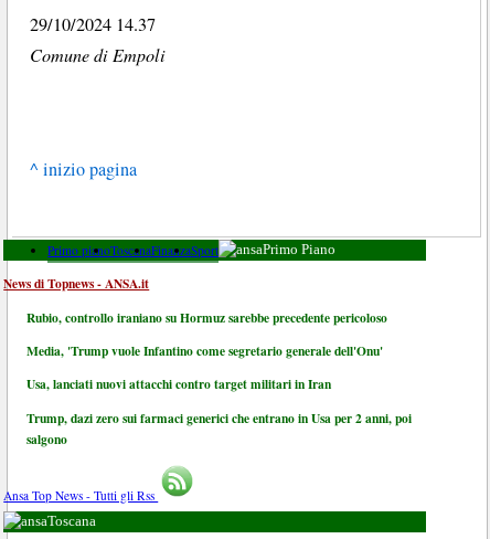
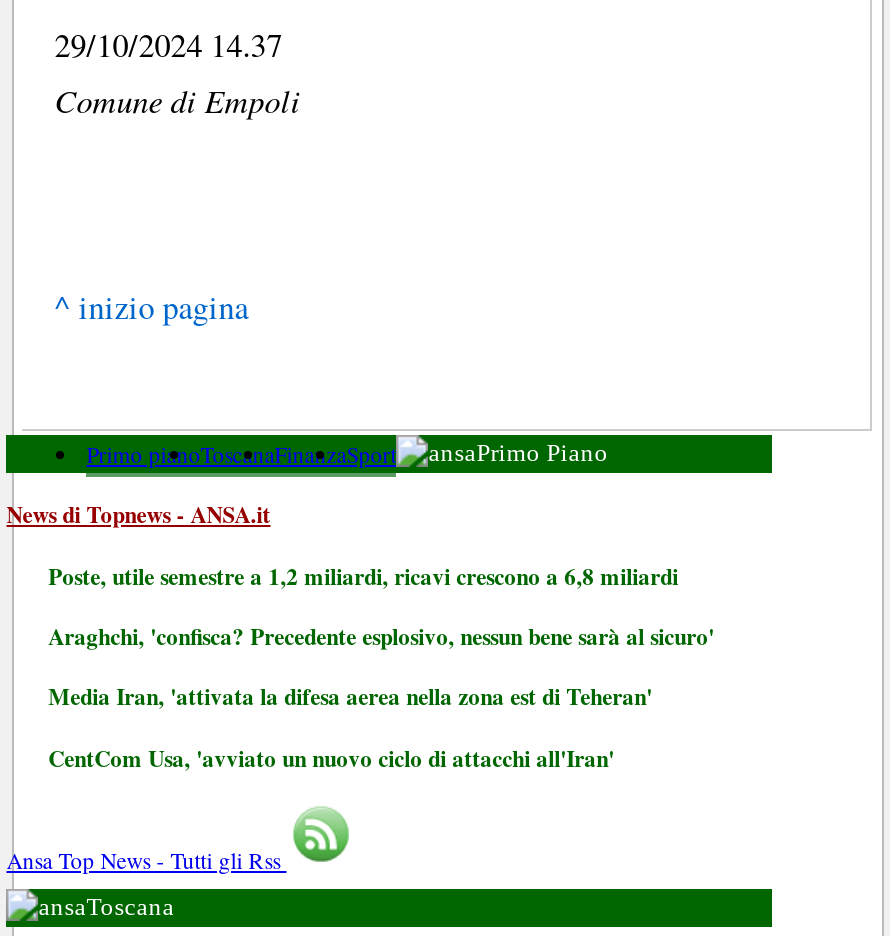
- Rubio, controllo iraniano su Hormuz sarebbe precedente pericoloso
+ Poste, utile semestre a 1,2 miliardi, ricavi crescono a 6,8 miliardi

- Media, 'Trump vuole Infantino come segretario generale dell'Onu'
+ Araghchi, 'confisca? Precedente esplosivo, nessun bene sarà al sicuro'

- Usa, lanciati nuovi attacchi contro target militari in Iran
+ Media Iran, 'attivata la difesa aerea nella zona est di Teheran'

- Trump, dazi zero sui farmaci generici che entrano in Usa per 2 anni, poi
- salgono
+ CentCom Usa, 'avviato un nuovo ciclo di attacchi all'Iran'
